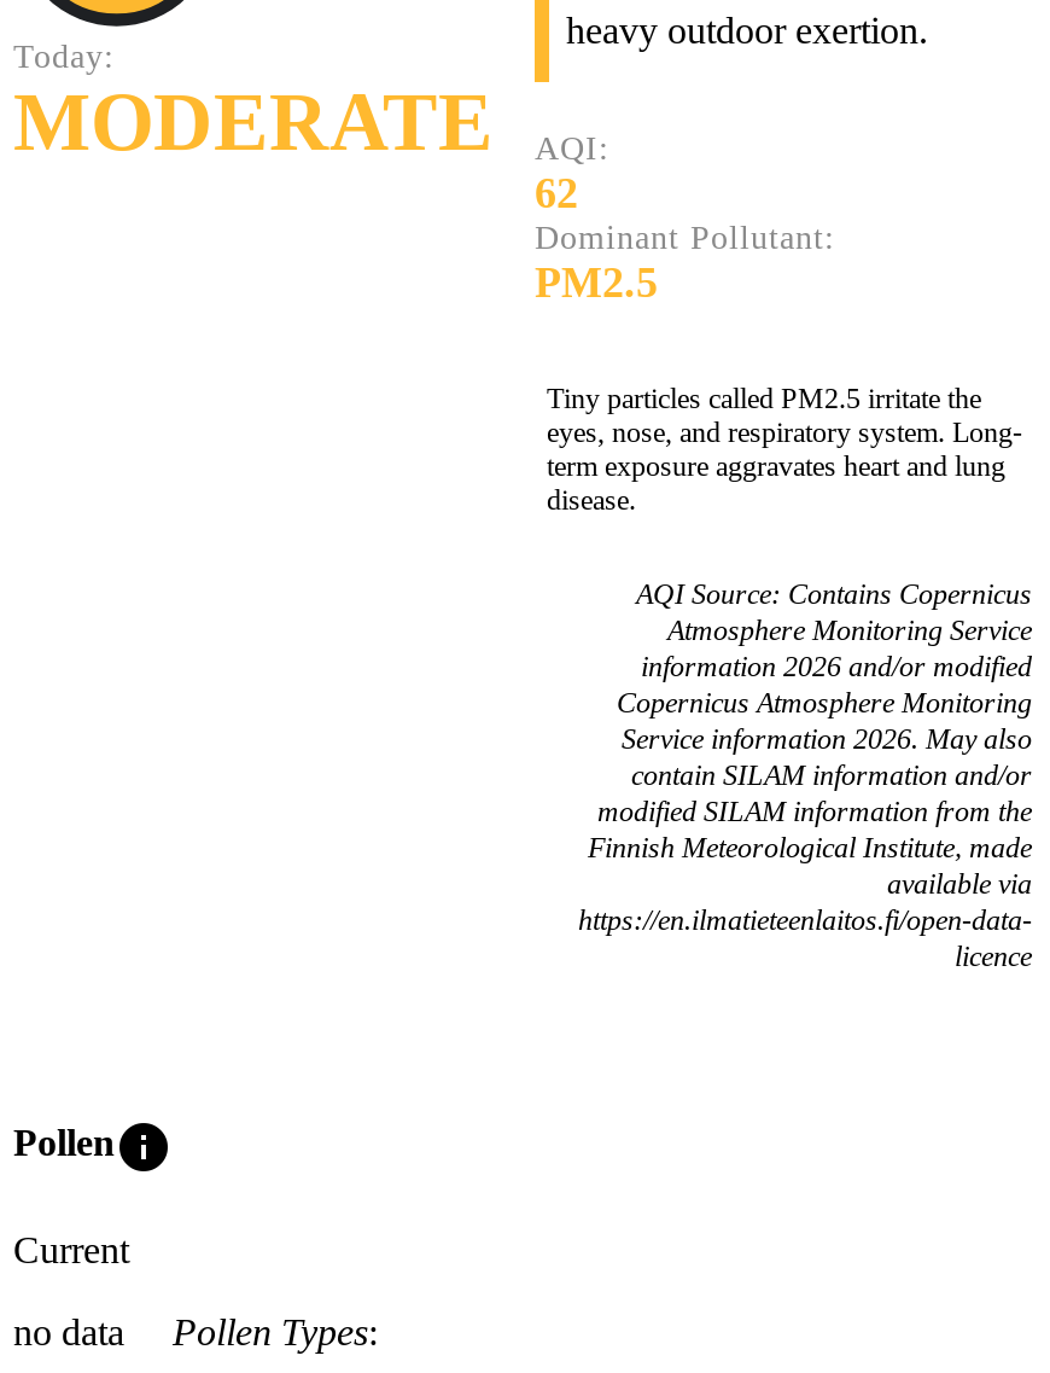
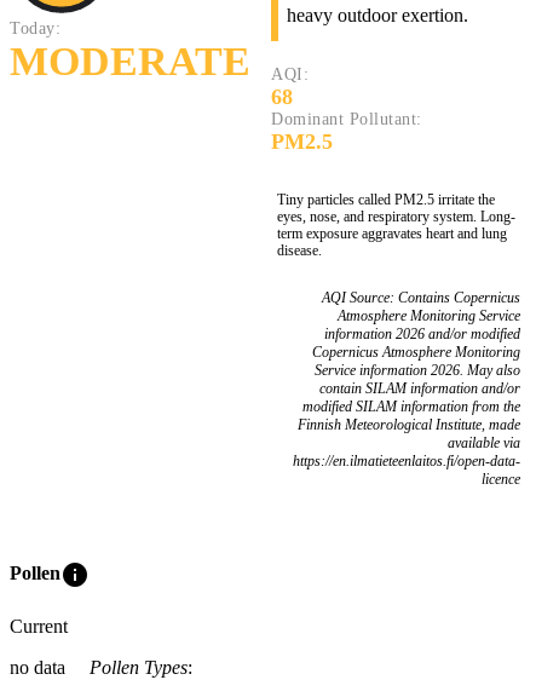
- 62
+ 68
